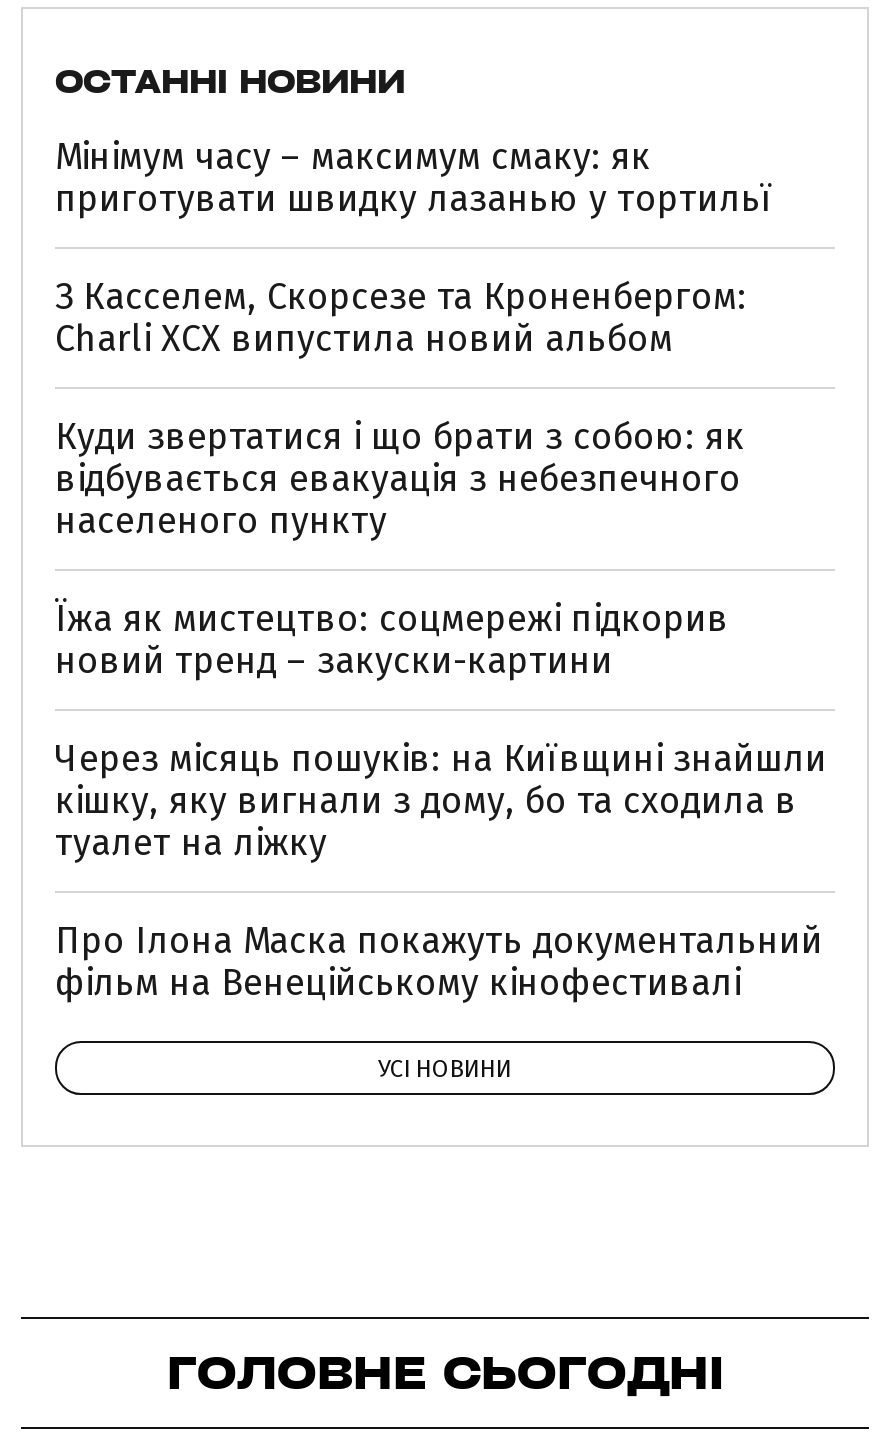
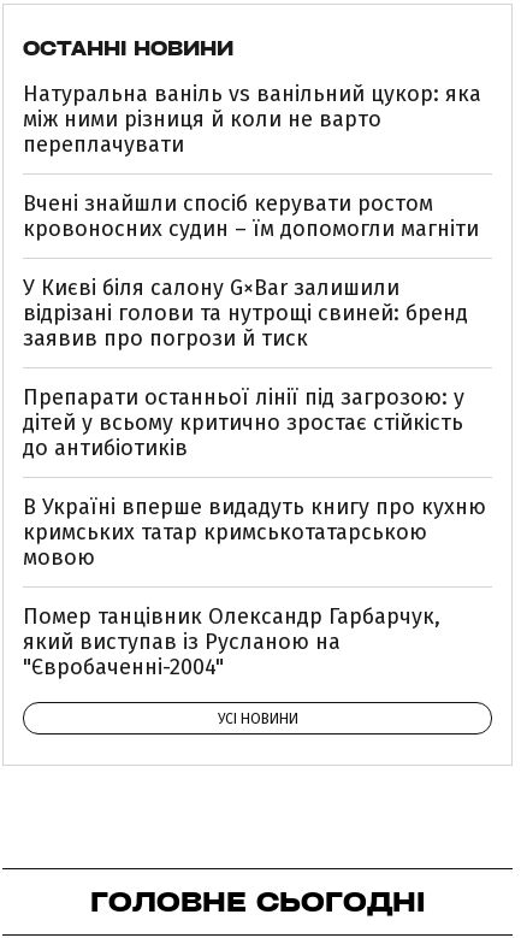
- Мінімум часу – максимум смаку: як
- приготувати швидку лазанью у тортильї
+ Натуральна ваніль vs ванільний цукор: яка
+ між ними різниця й коли не варто
+ переплачувати

- З Касселем, Скорсезе та Кроненбергом:
- Charli XCX випустила новий альбом
+ Вчені знайшли спосіб керувати ростом
+ кровоносних судин – їм допомогли магніти

- Куди звертатися і що брати з собою: як
- відбувається евакуація з небезпечного
- населеного пункту
+ У Києві біля салону G×Bar залишили
+ відрізані голови та нутрощі свиней: бренд
+ заявив про погрози й тиск

- Їжа як мистецтво: соцмережі підкорив
- новий тренд – закуски-картини
+ Препарати останньої лінії під загрозою: у
+ дітей у всьому критично зростає стійкість
+ до антибіотиків

- Через місяць пошуків: на Київщині знайшли
- кішку, яку вигнали з дому, бо та сходила в
- туалет на ліжку
+ В Україні вперше видадуть книгу про кухню
+ кримських татар кримськотатарською
+ мовою

- Про Ілона Маска покажуть документальний
- фільм на Венеційському кінофестивалі
+ Помер танцівник Олександр Гарбарчук,
+ який виступав із Русланою на
+ "Євробаченні-2004"
